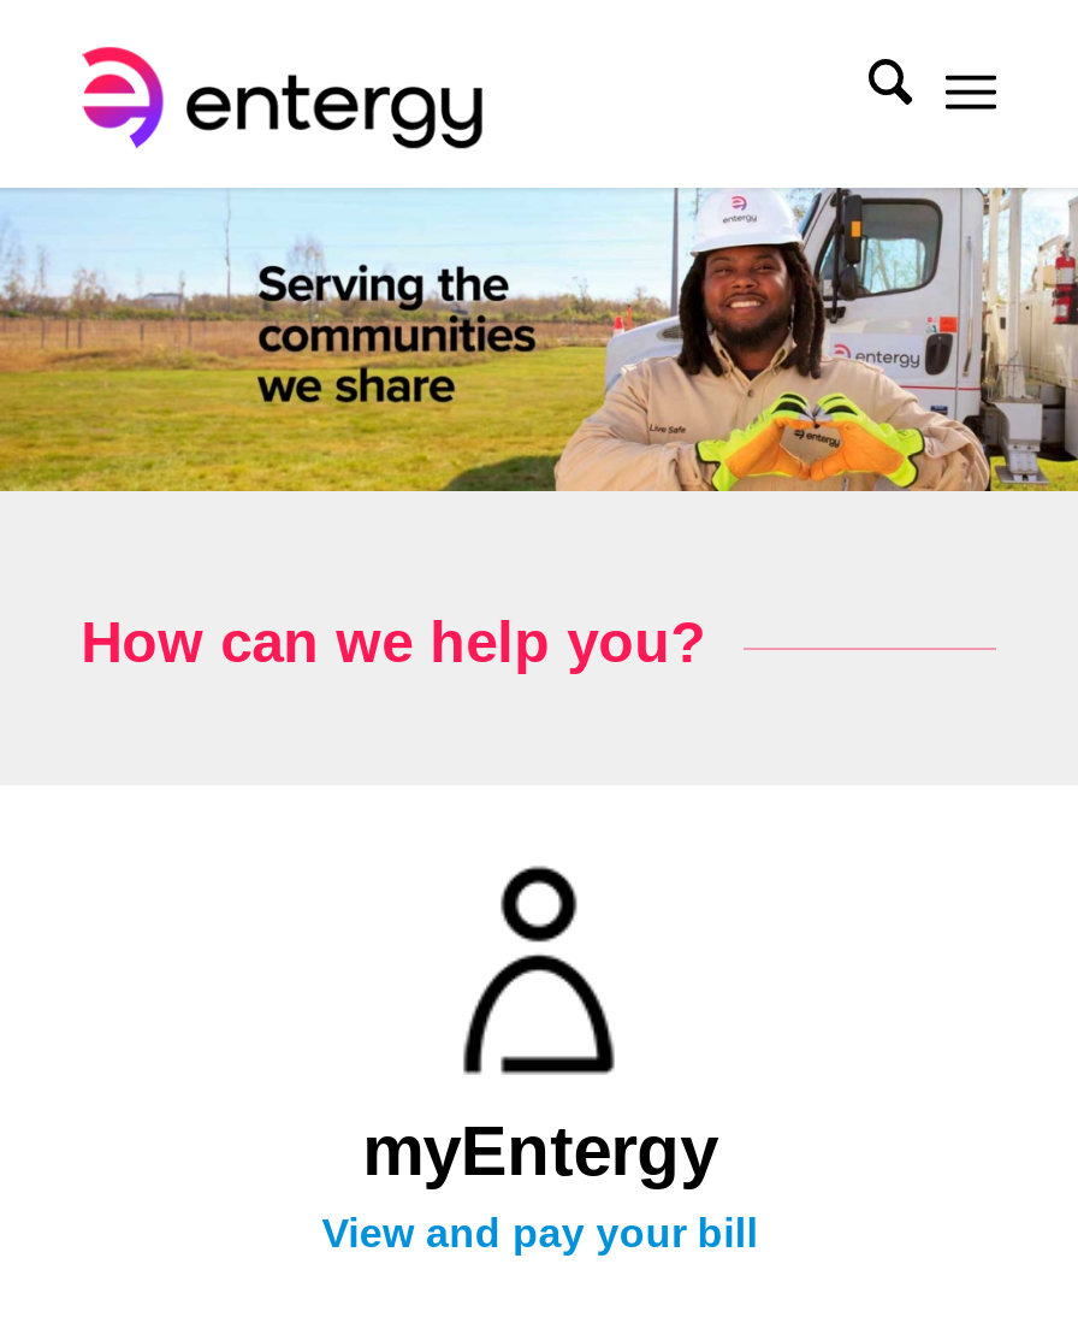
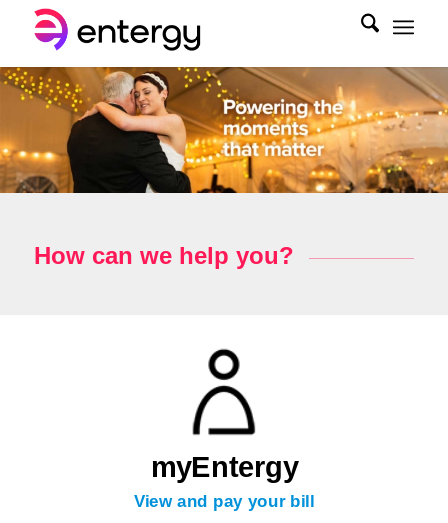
- [image]
+ [image]
